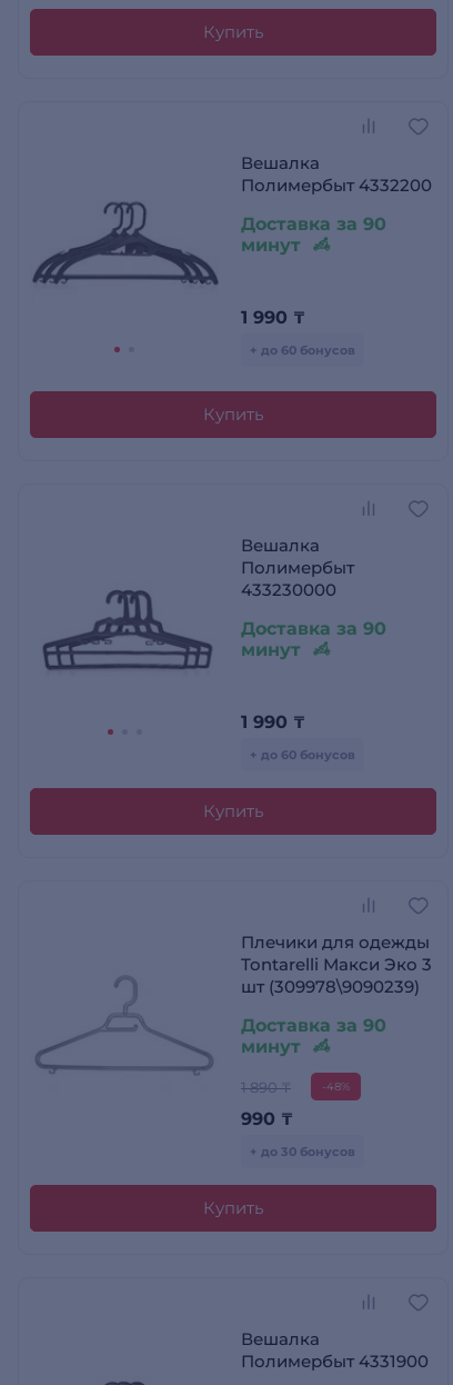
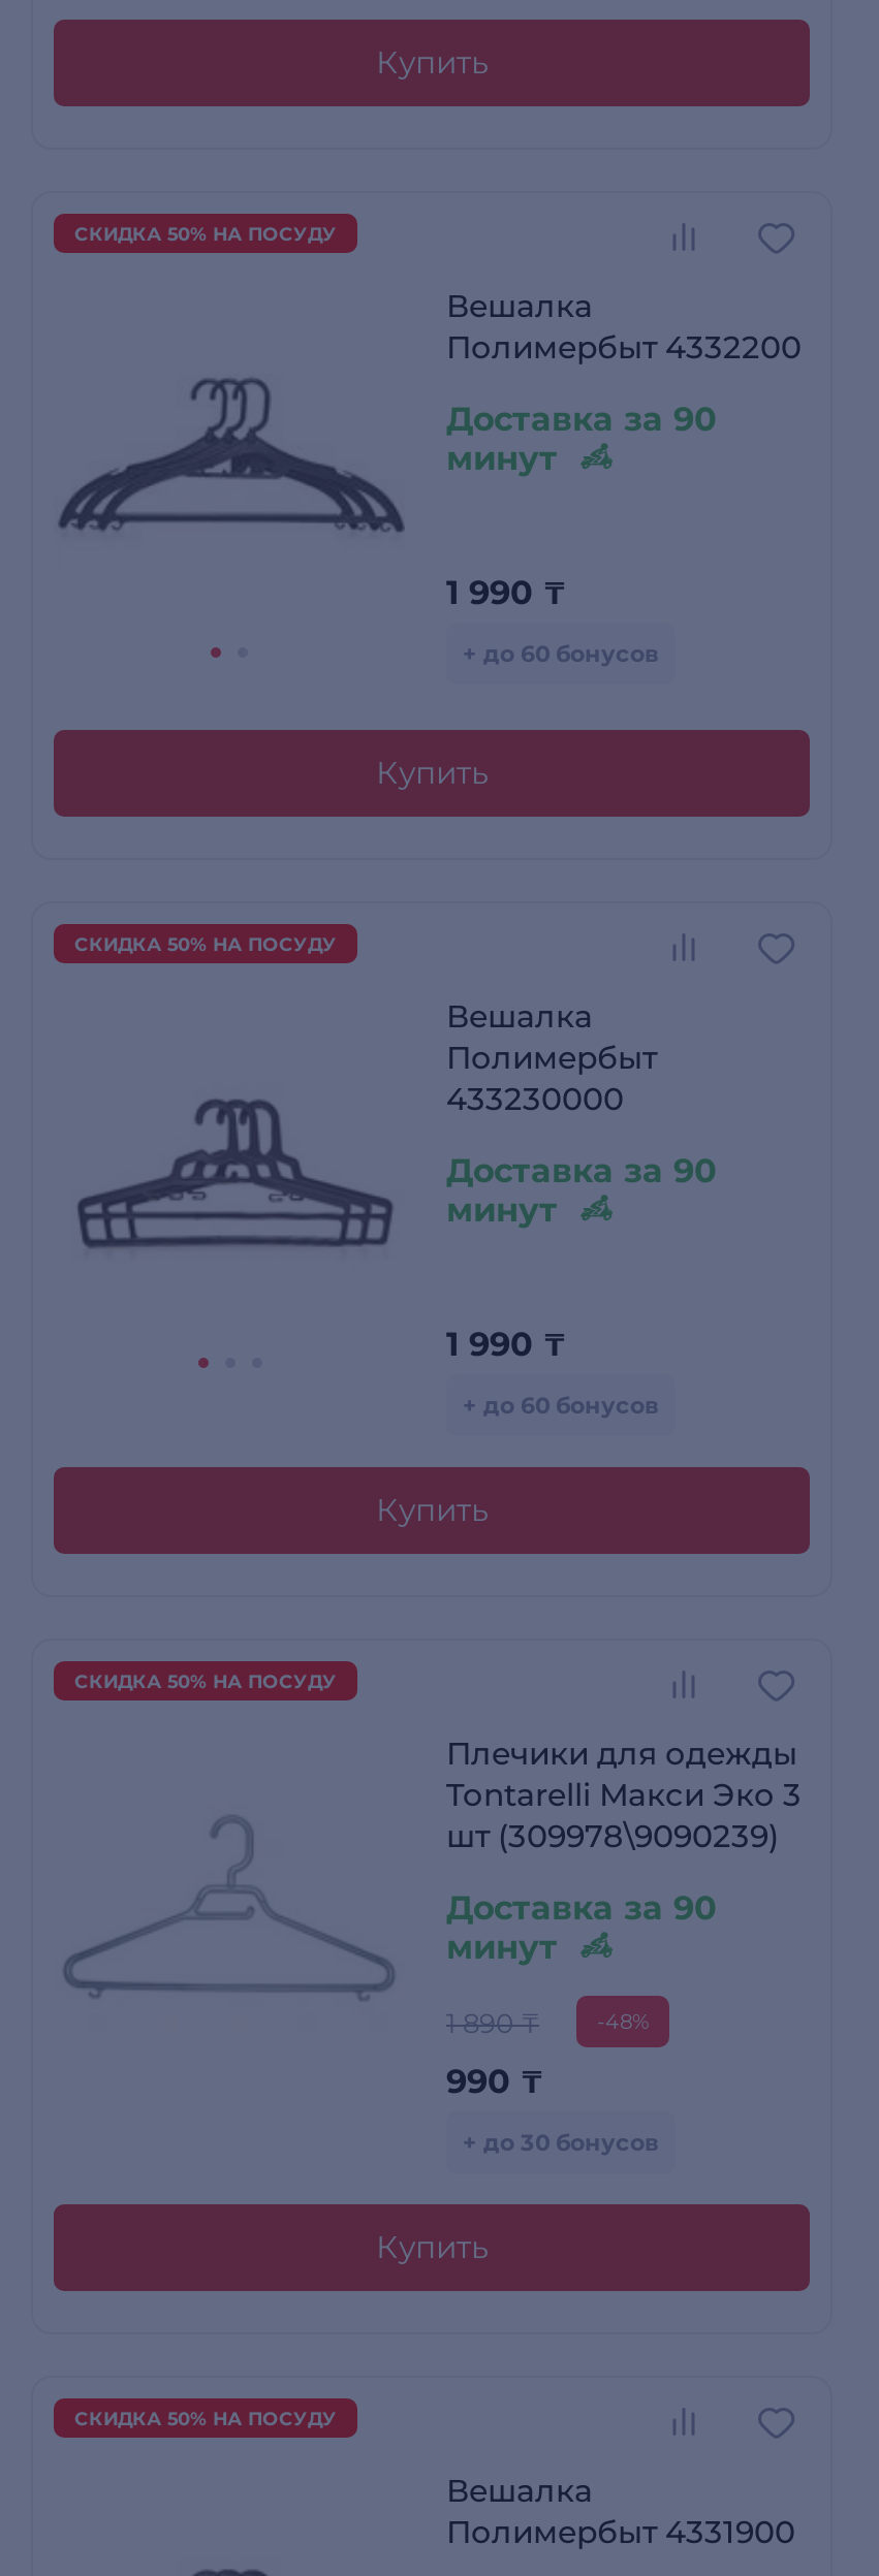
+ СКИДКА 50% НА ПОСУДУ

+ СКИДКА 50% НА ПОСУДУ

+ СКИДКА 50% НА ПОСУДУ

+ СКИДКА 50% НА ПОСУДУ
